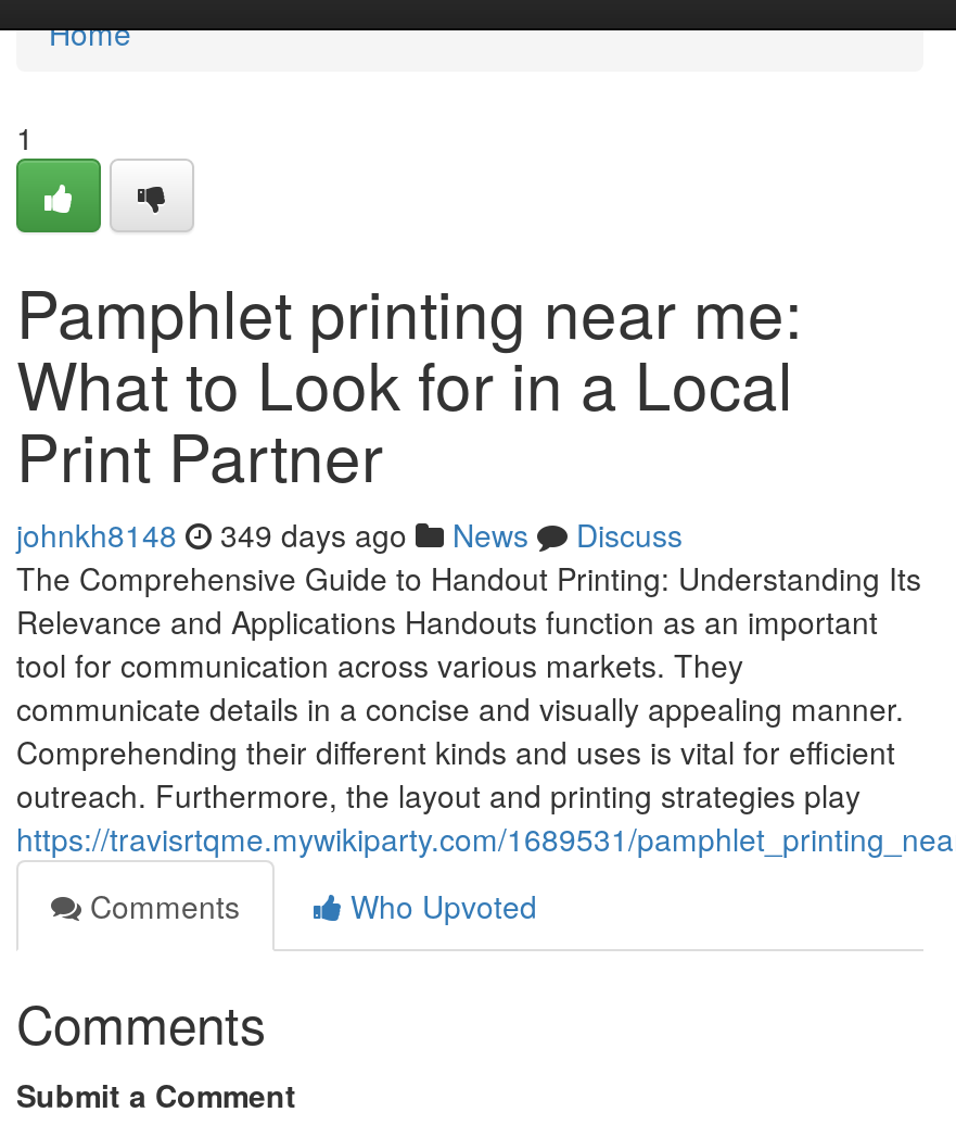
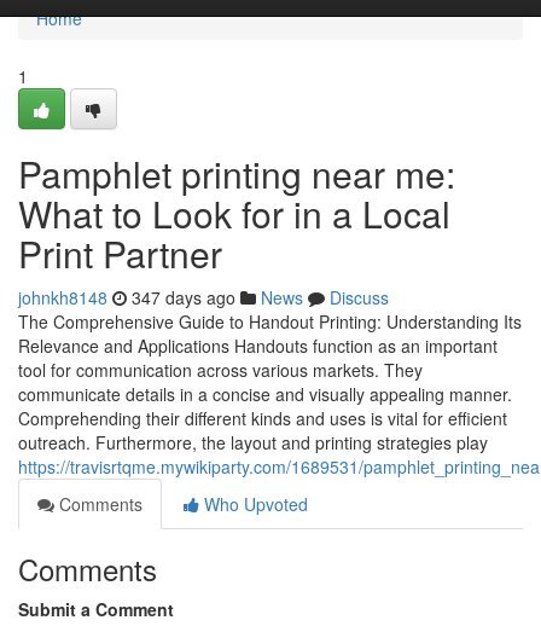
- johnkh8148 349 days ago News Discuss
+ johnkh8148 347 days ago News Discuss
